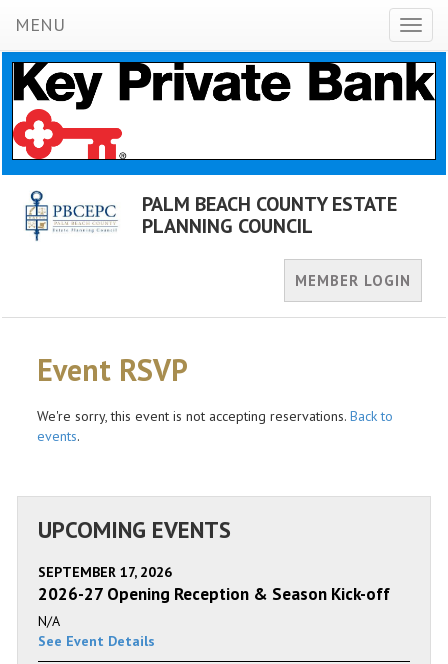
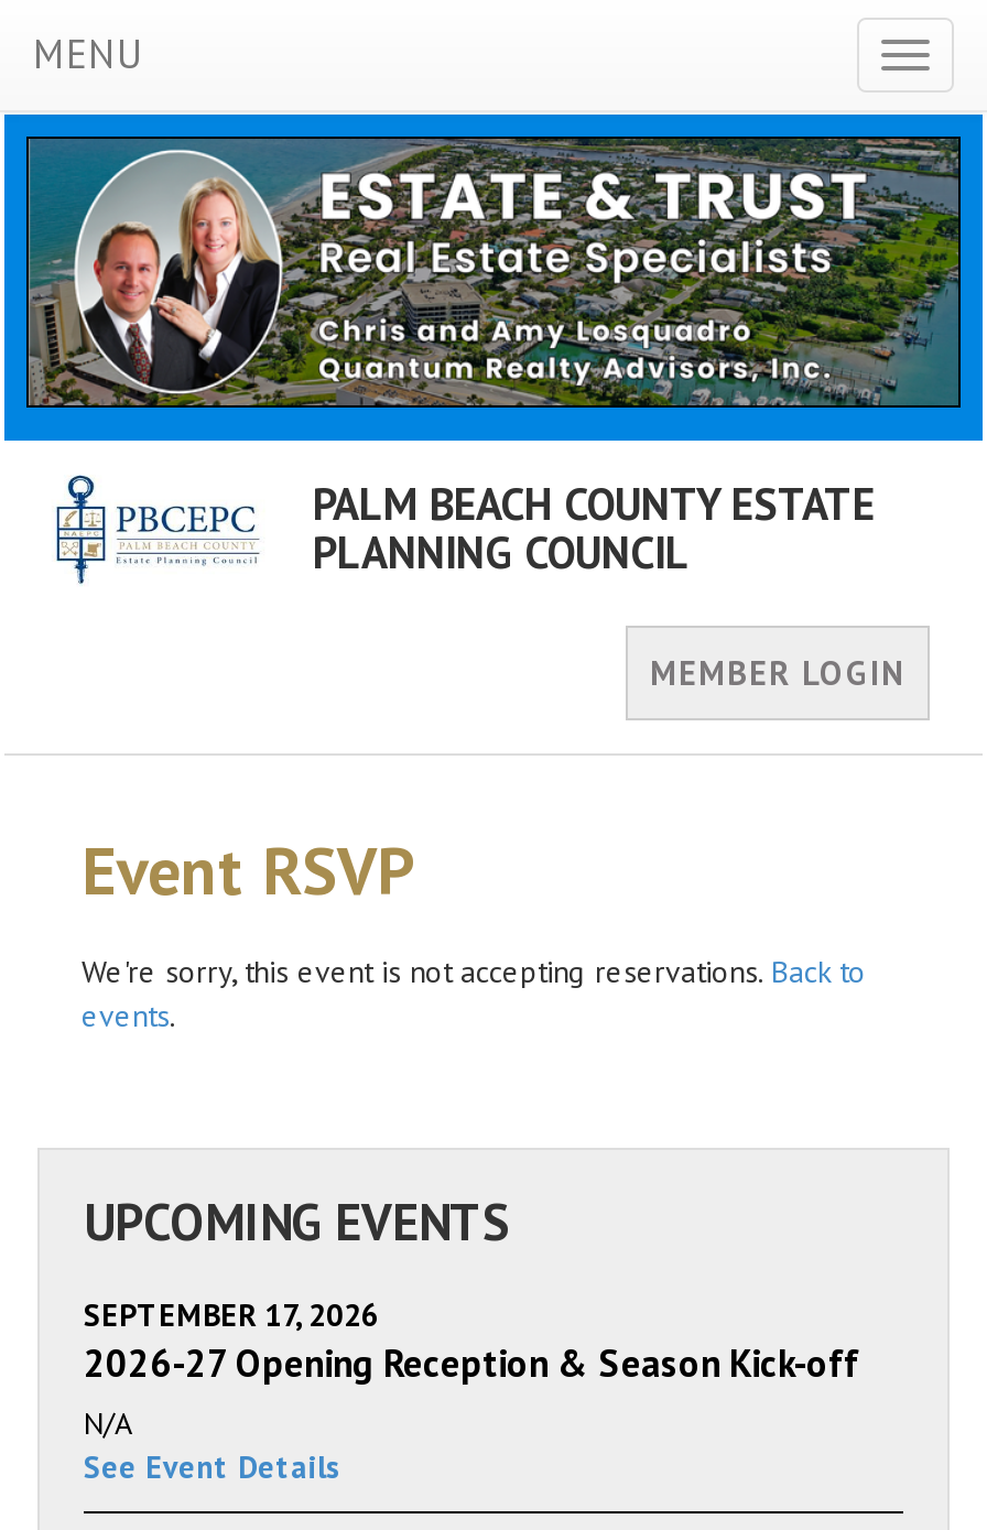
- [image]
+ [image]
